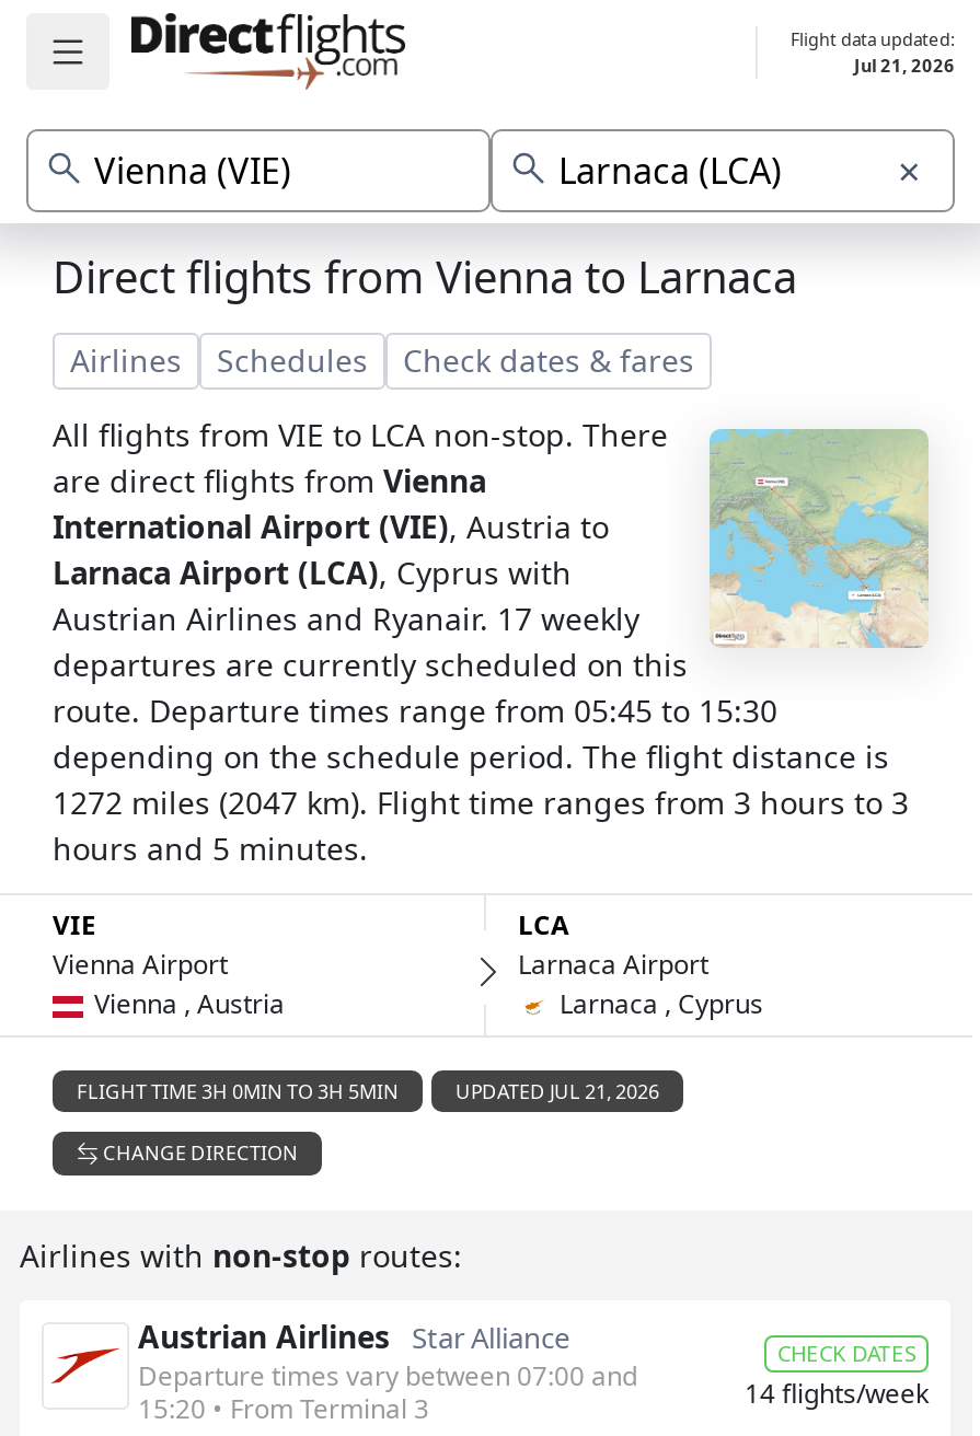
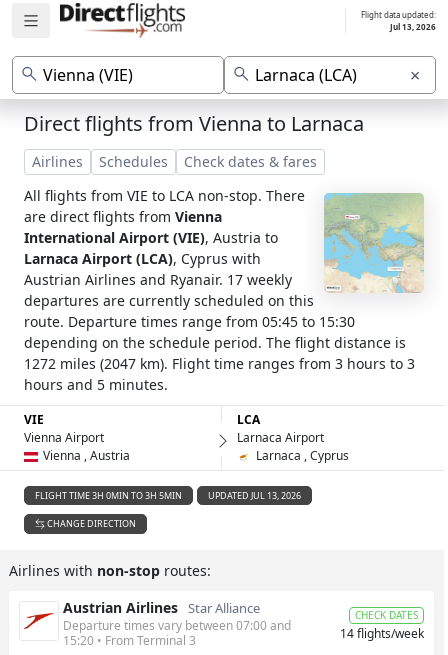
- Jul 21, 2026
+ Jul 13, 2026

- FLIGHT TIME 3H 0MIN TO 3H 5MIN UPDATED JUL 21, 2026
+ FLIGHT TIME 3H 0MIN TO 3H 5MIN UPDATED JUL 13, 2026
